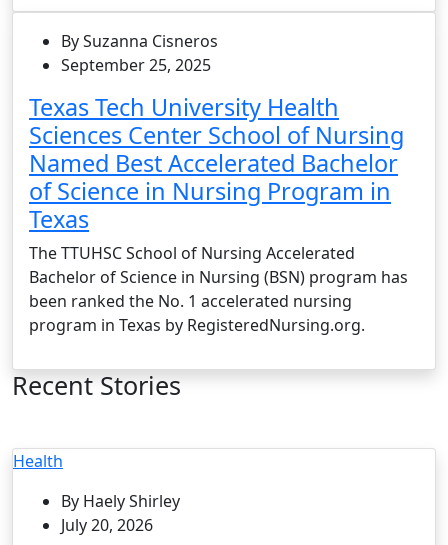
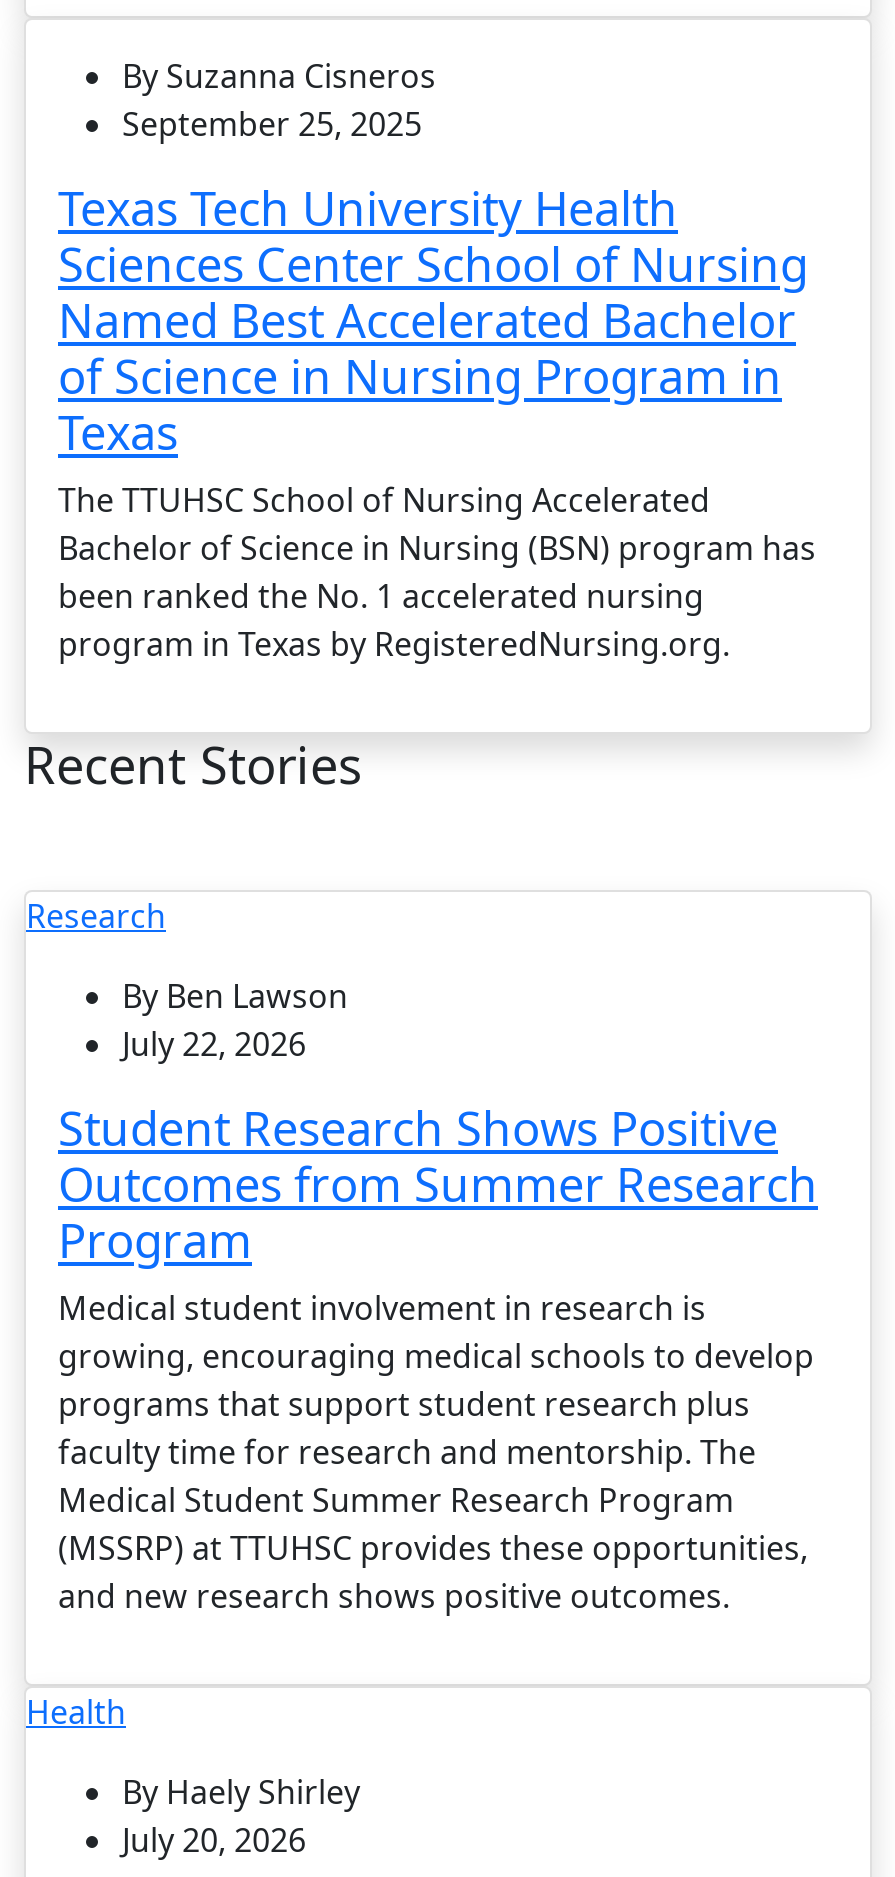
+ Research
+ By Ben Lawson
+ July 22, 2026
+ Student Research Shows Positive
+ Outcomes from Summer Research
+ Program
+ Medical student involvement in research is
+ growing, encouraging medical schools to develop
+ programs that support student research plus
+ faculty time for research and mentorship. The
+ Medical Student Summer Research Program
+ (MSSRP) at TTUHSC provides these opportunities,
+ and new research shows positive outcomes.
